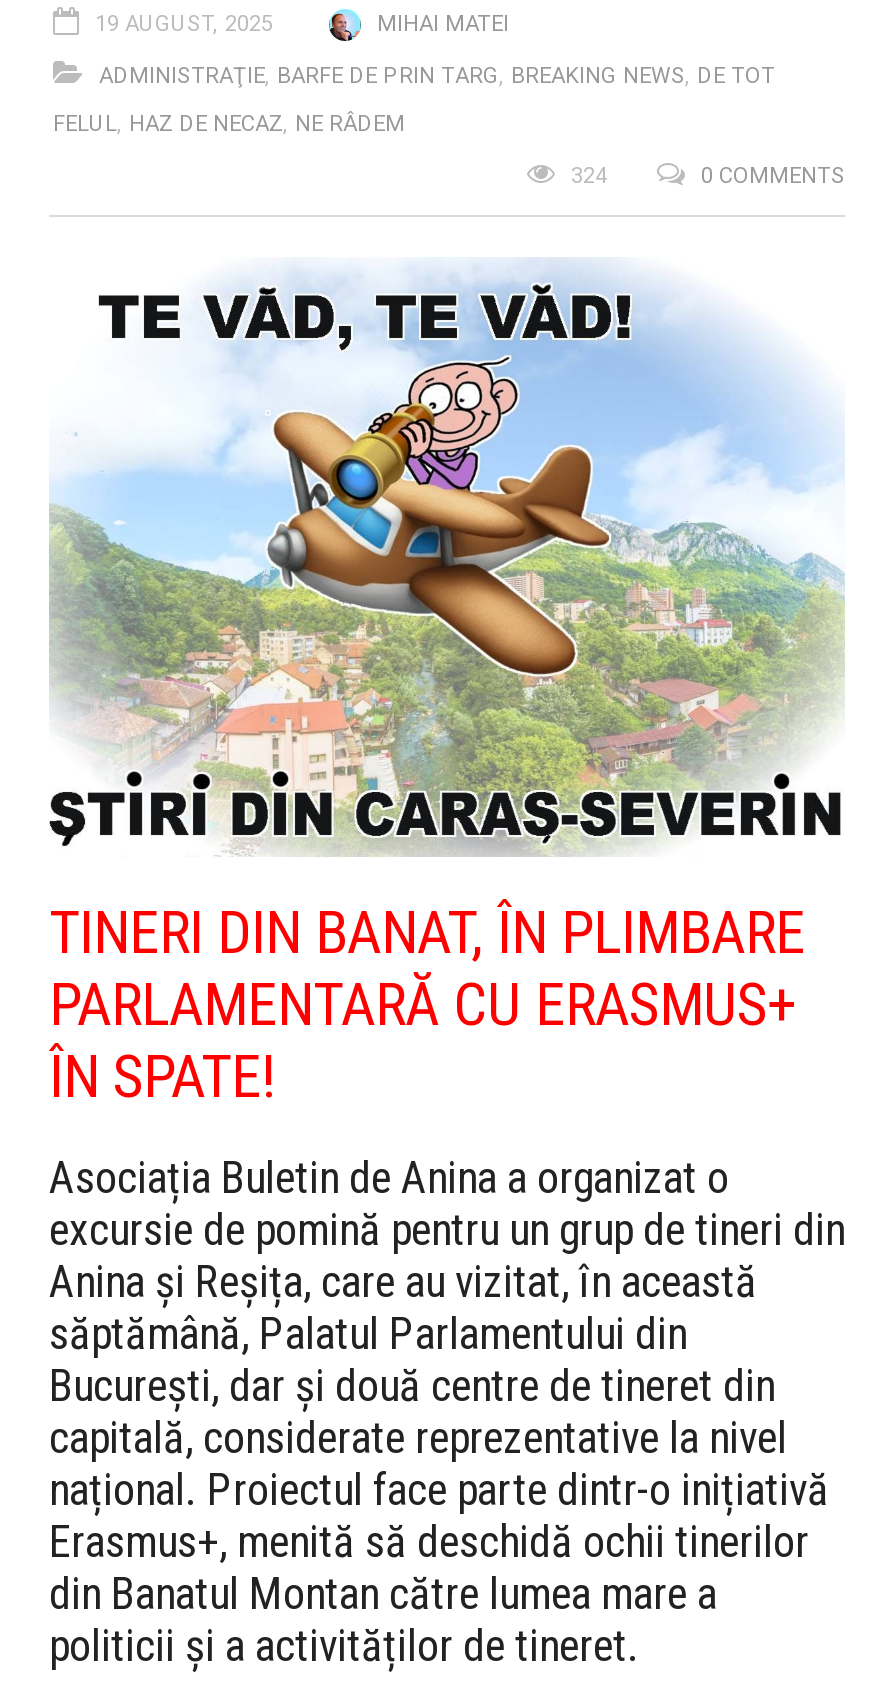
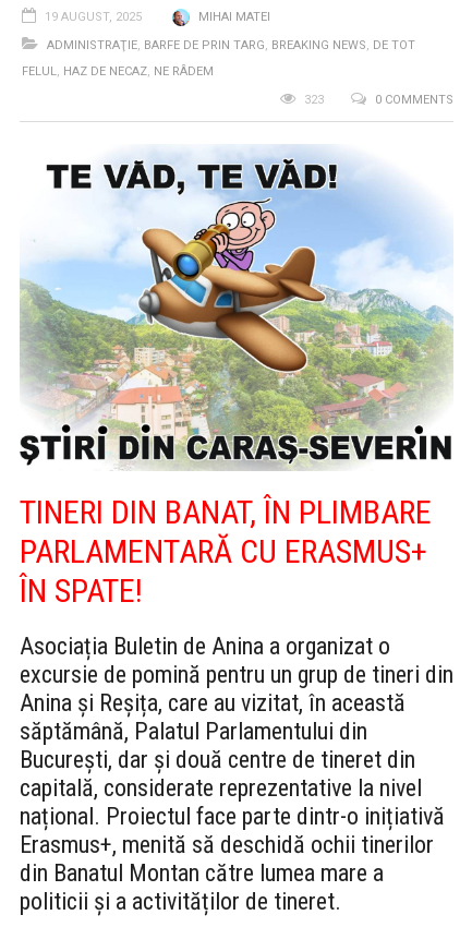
- 324
+ 323
